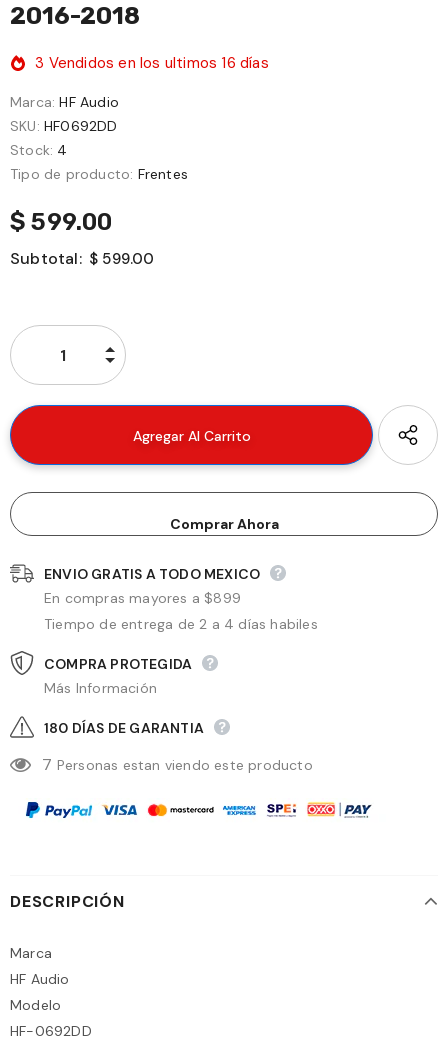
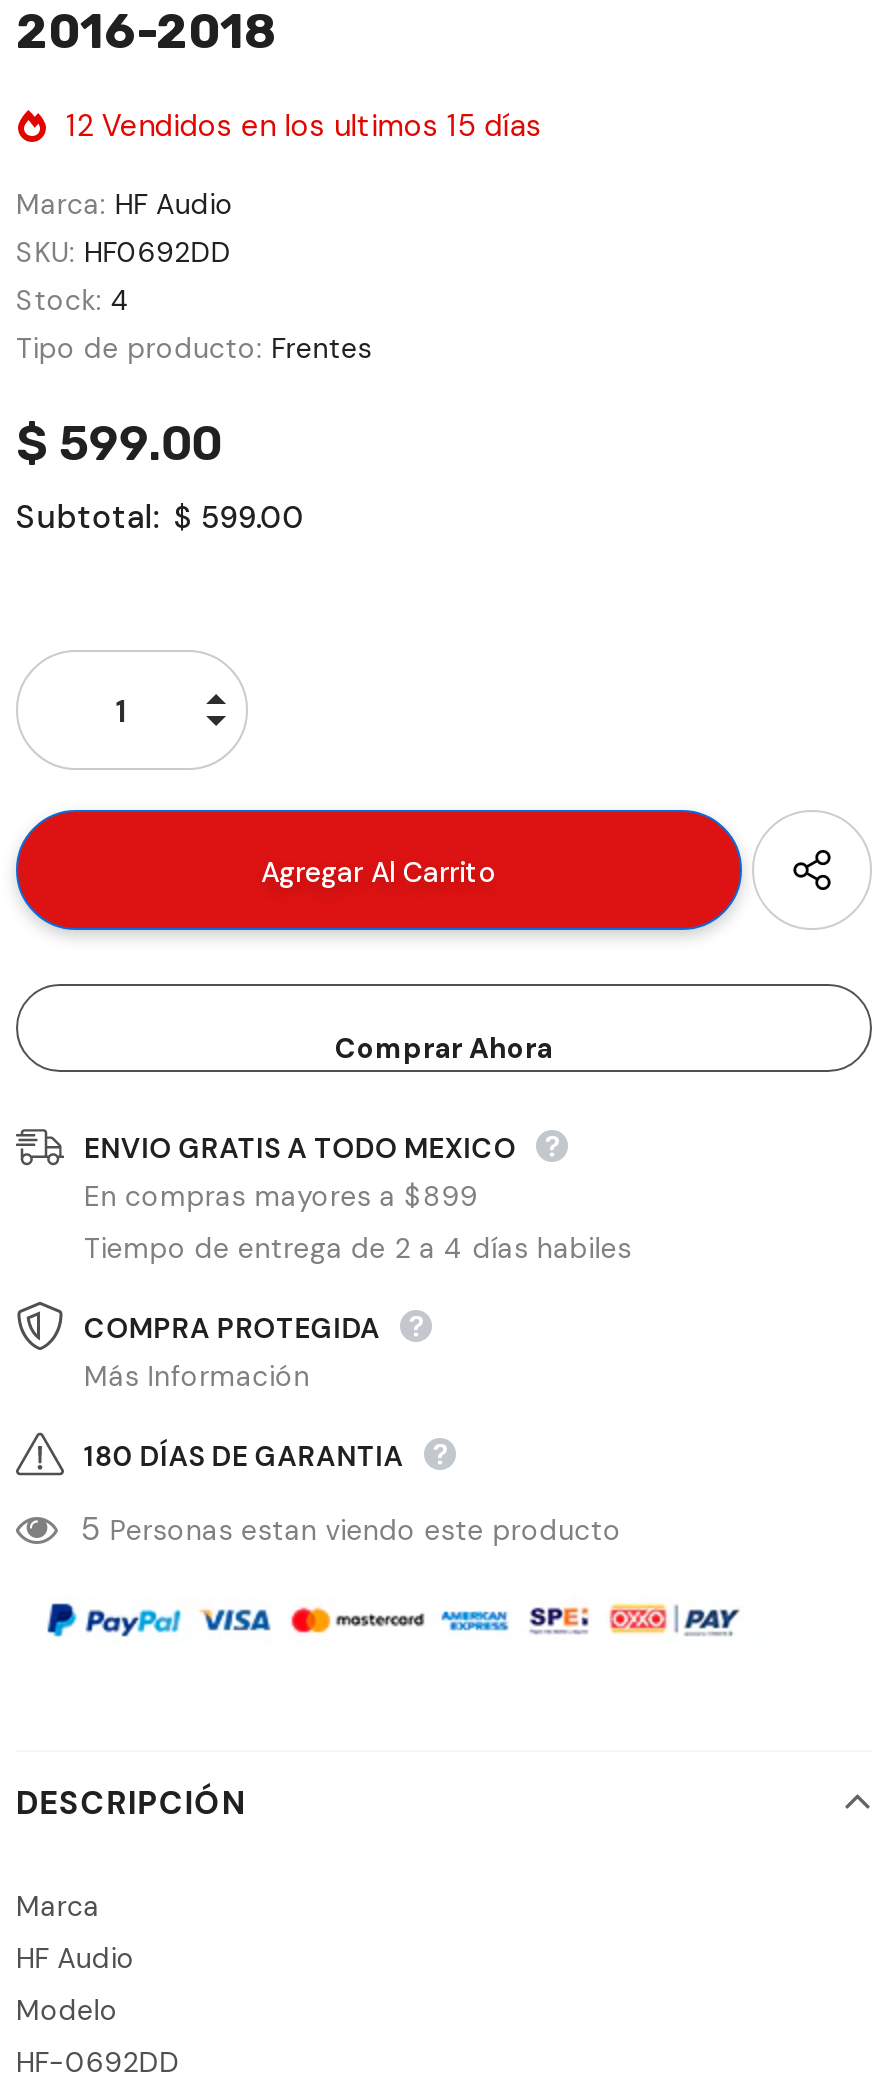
- 3 Vendidos en los ultimos 16 días
+ 12 Vendidos en los ultimos 15 días

- 7 Personas estan viendo este producto
+ 5 Personas estan viendo este producto
